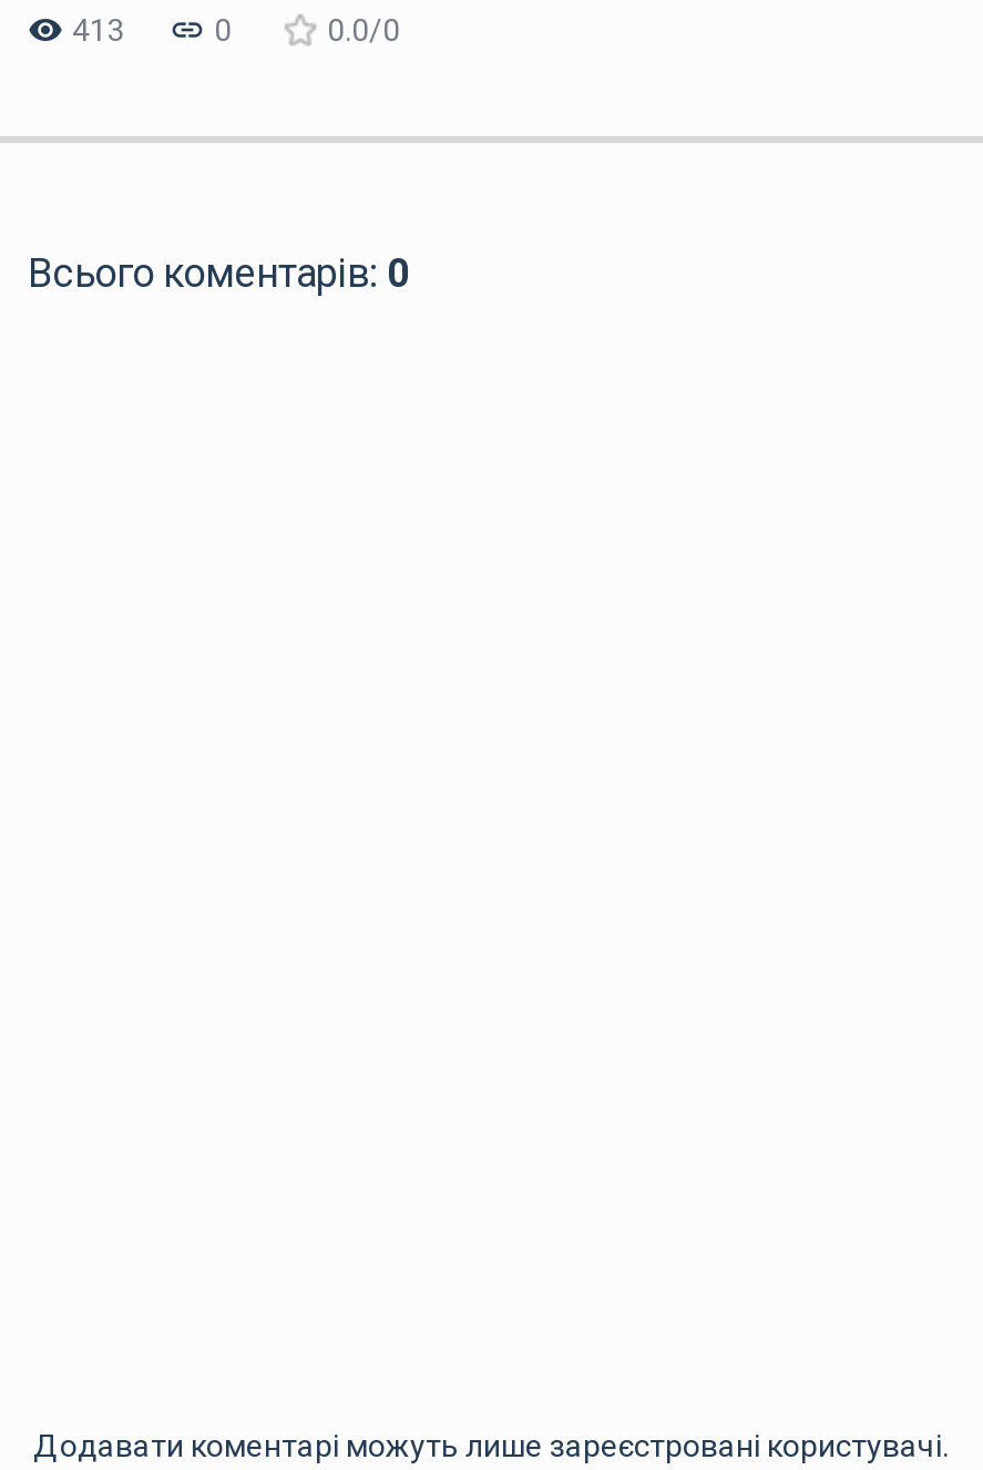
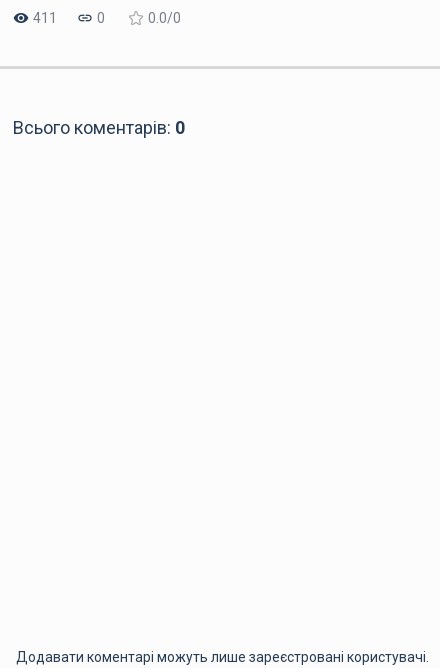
- 413
+ 411
